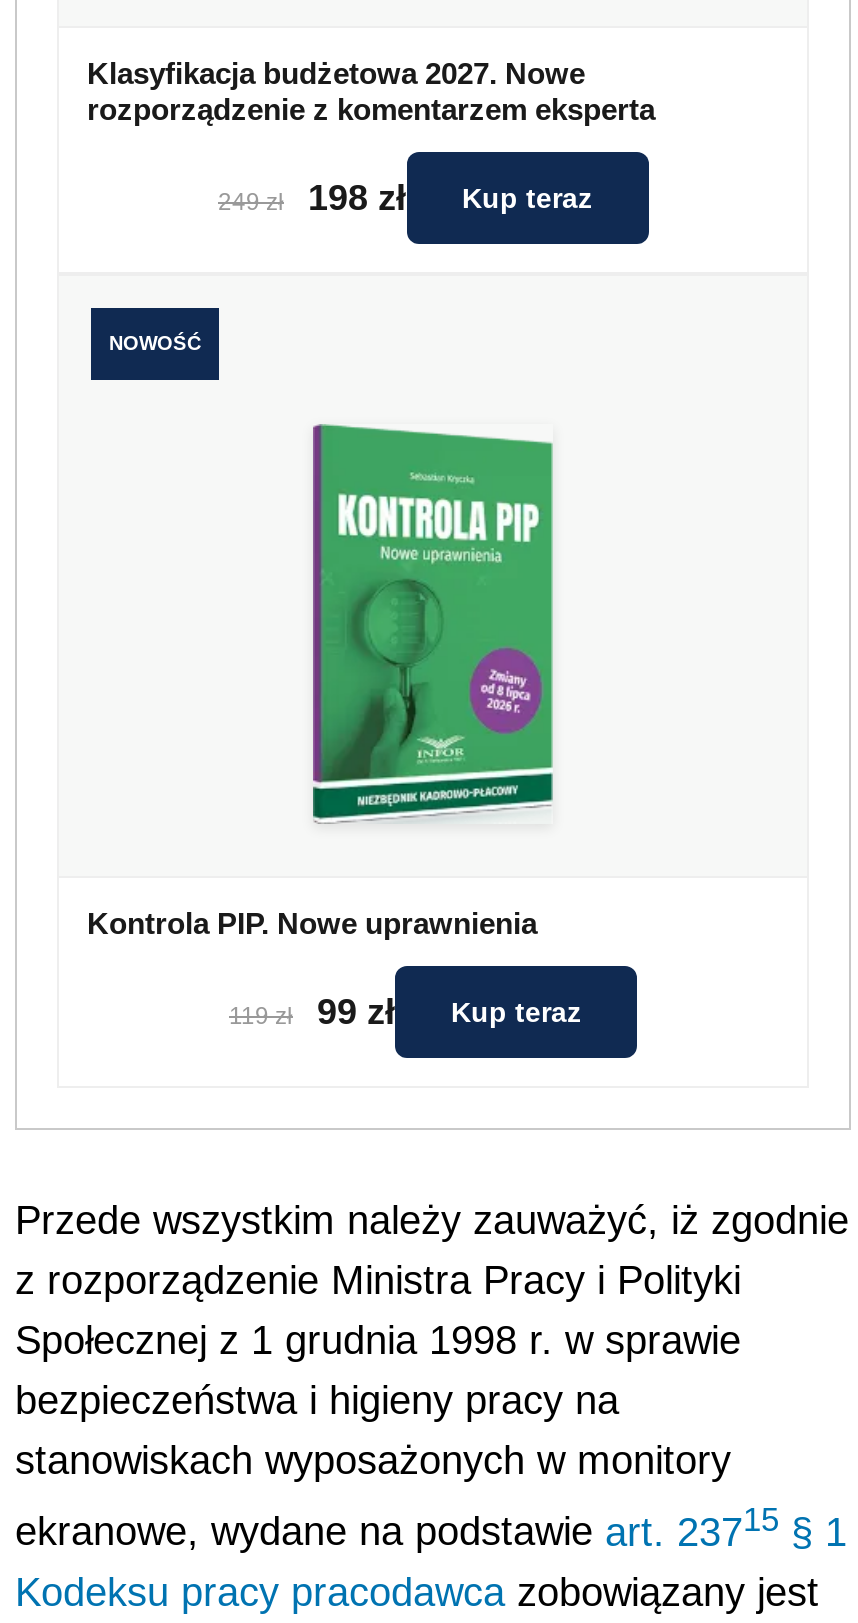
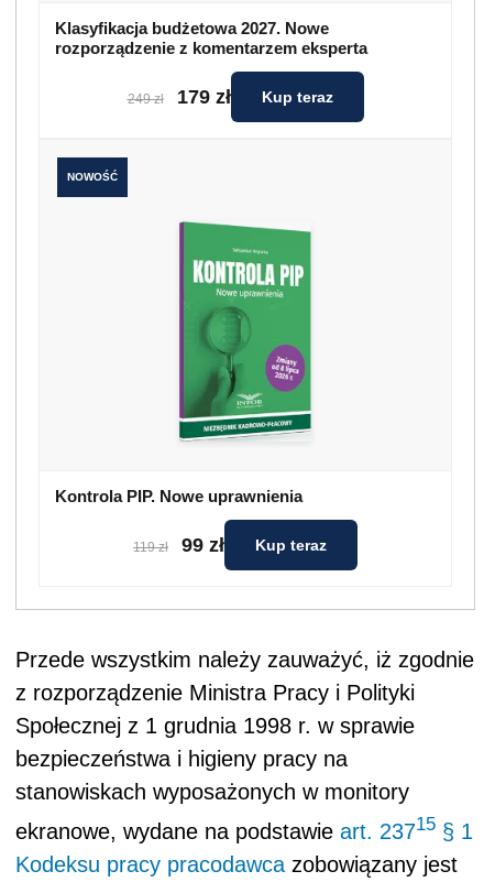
- 198 zł
+ 179 zł
